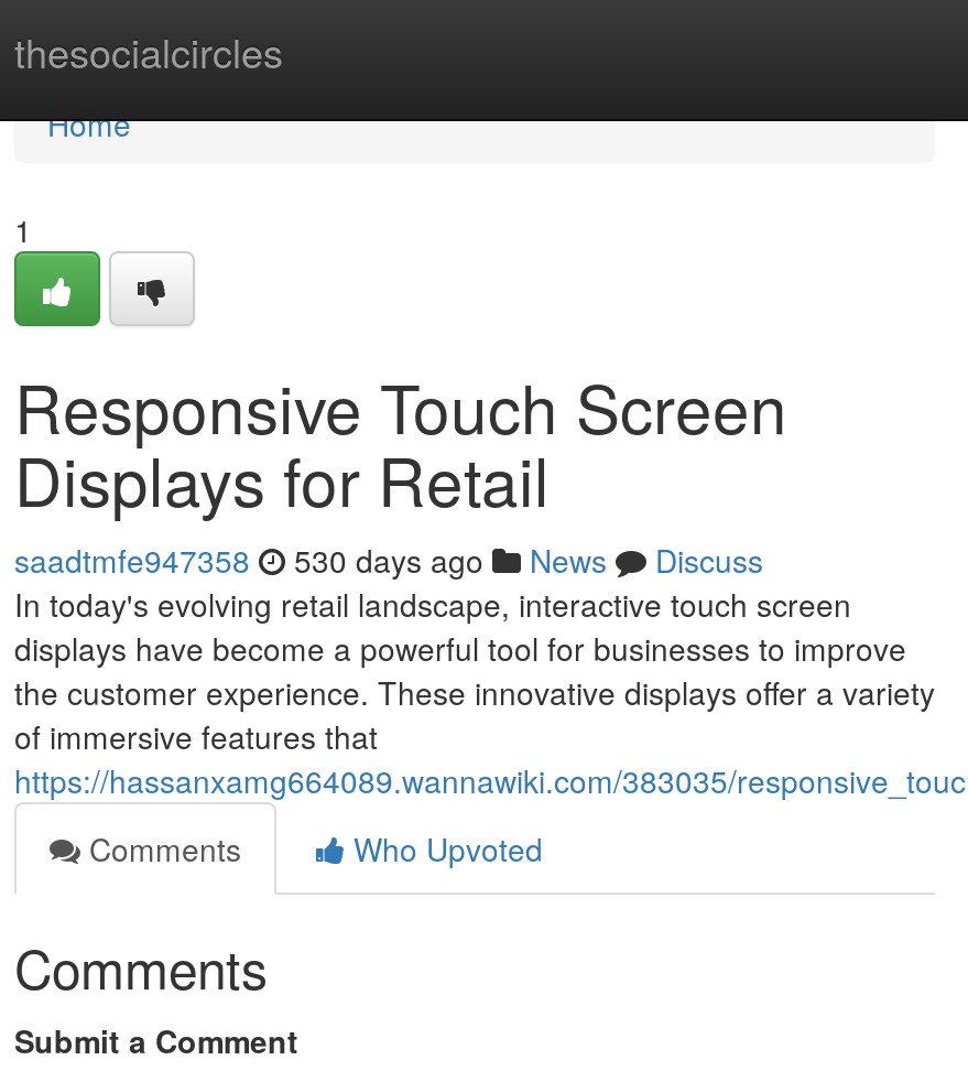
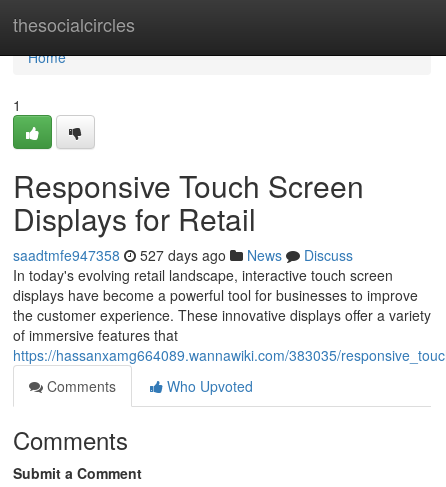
- saadtmfe947358 530 days ago News Discuss
+ saadtmfe947358 527 days ago News Discuss
